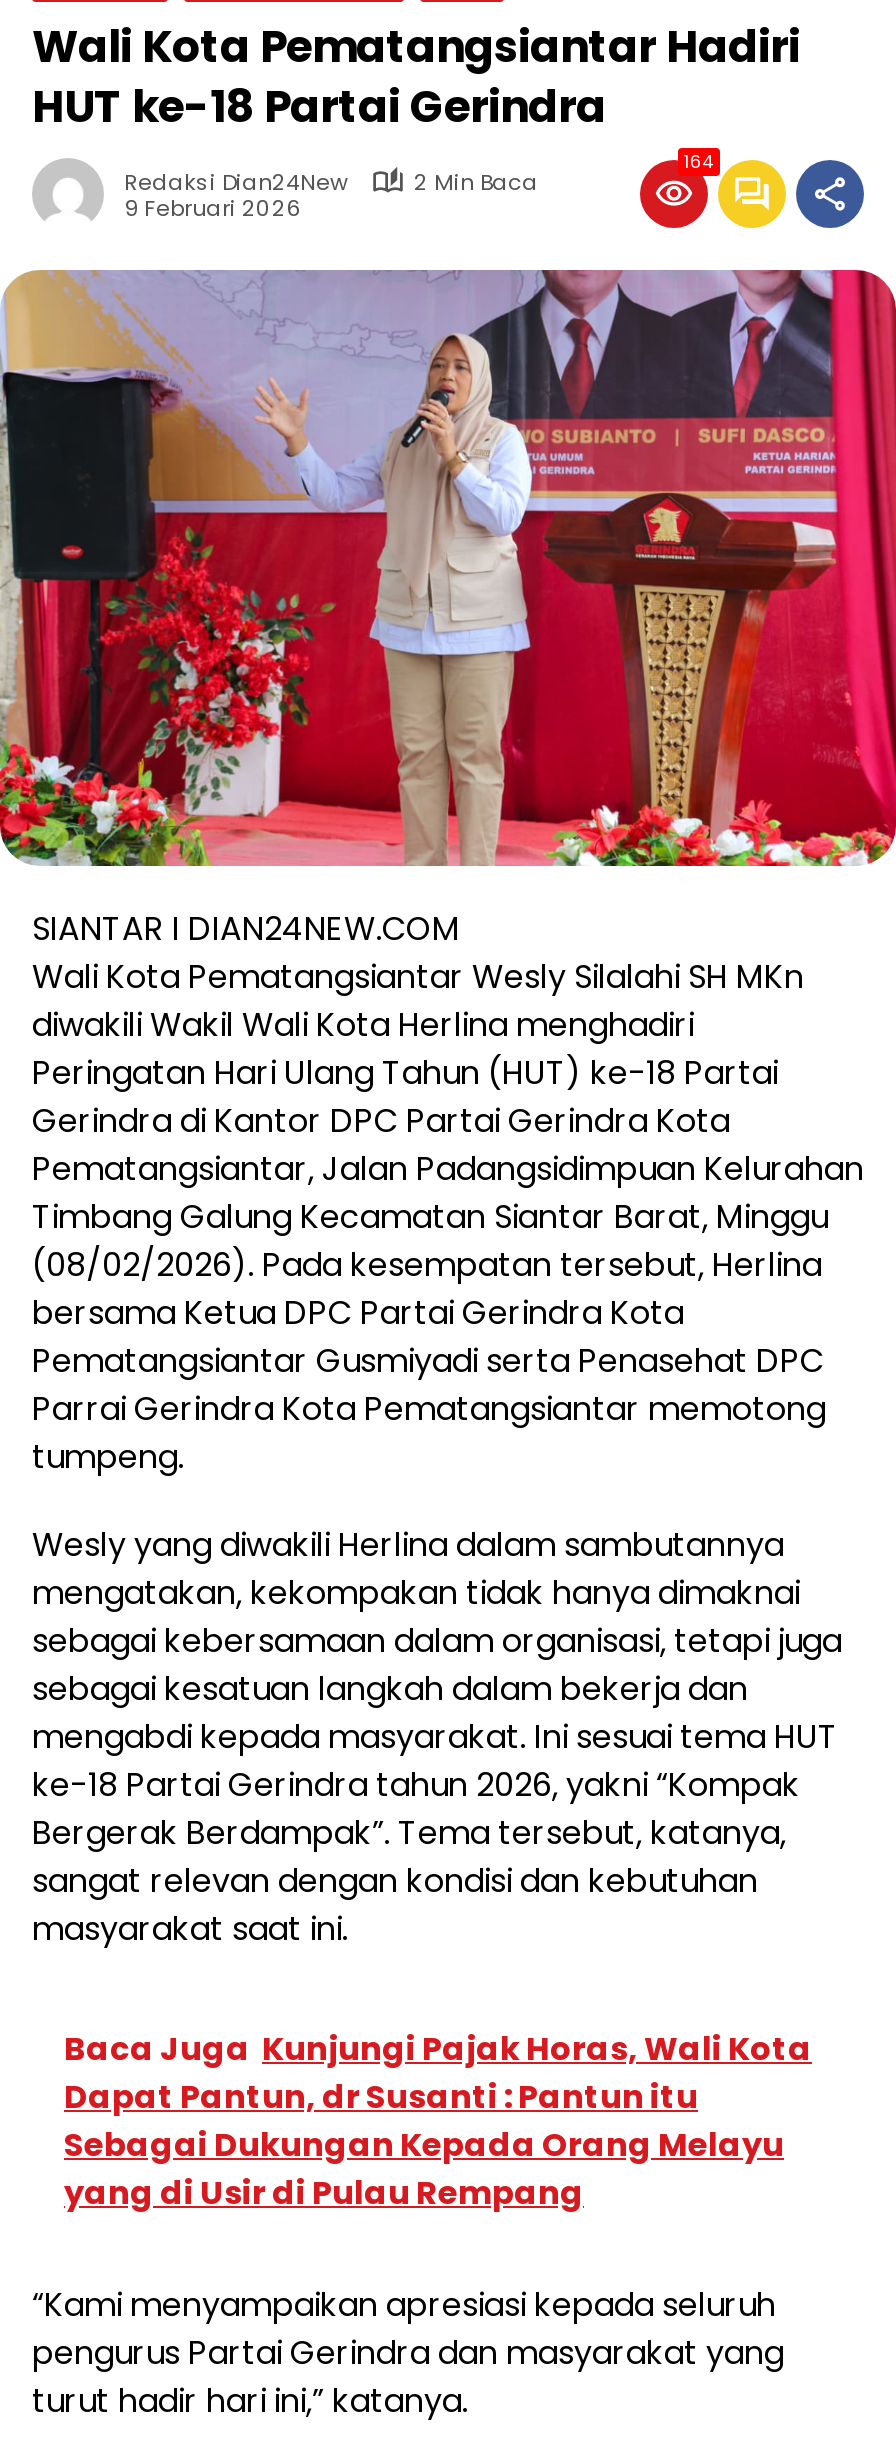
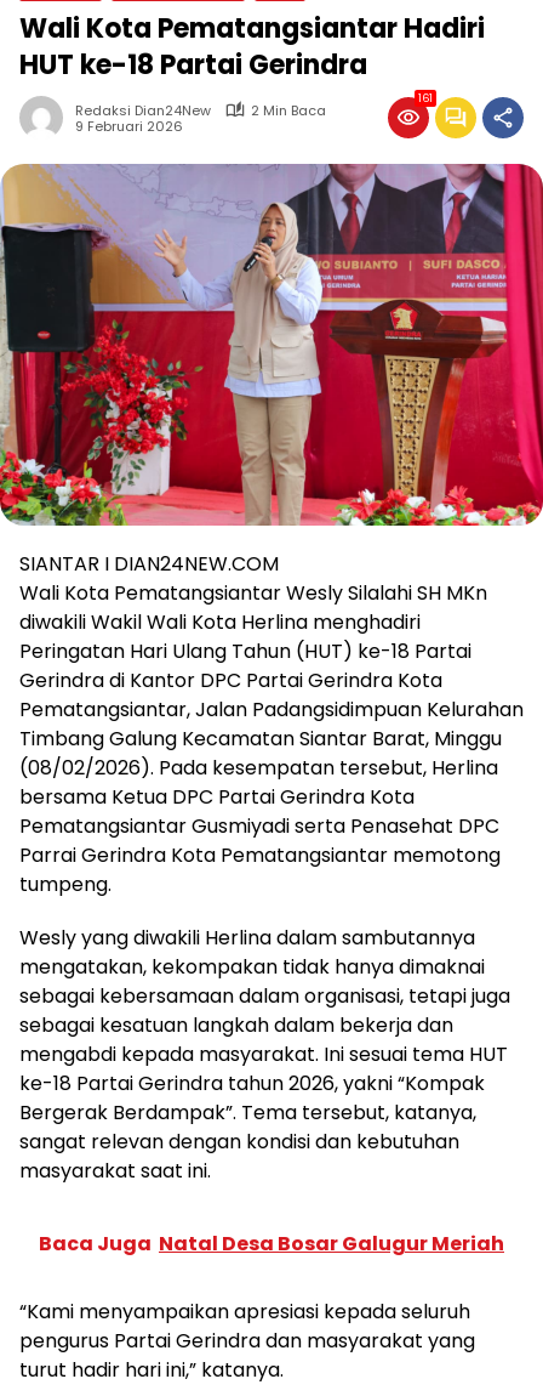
- 164
+ 161

- Baca Juga Kunjungi Pajak Horas, Wali Kota
- Dapat Pantun, dr Susanti : Pantun itu
- Sebagai Dukungan Kepada Orang Melayu
- yang di Usir di Pulau Rempang
+ Baca Juga Natal Desa Bosar Galugur Meriah
